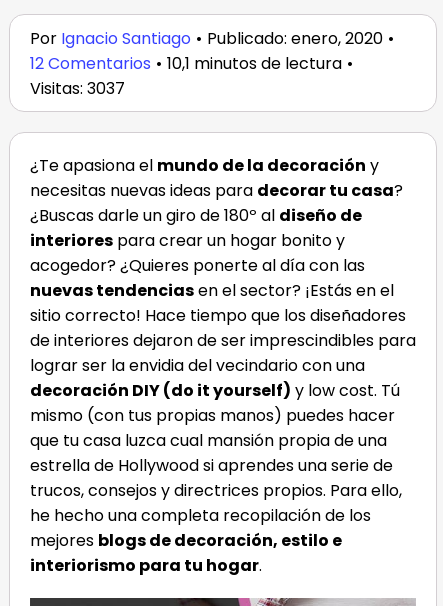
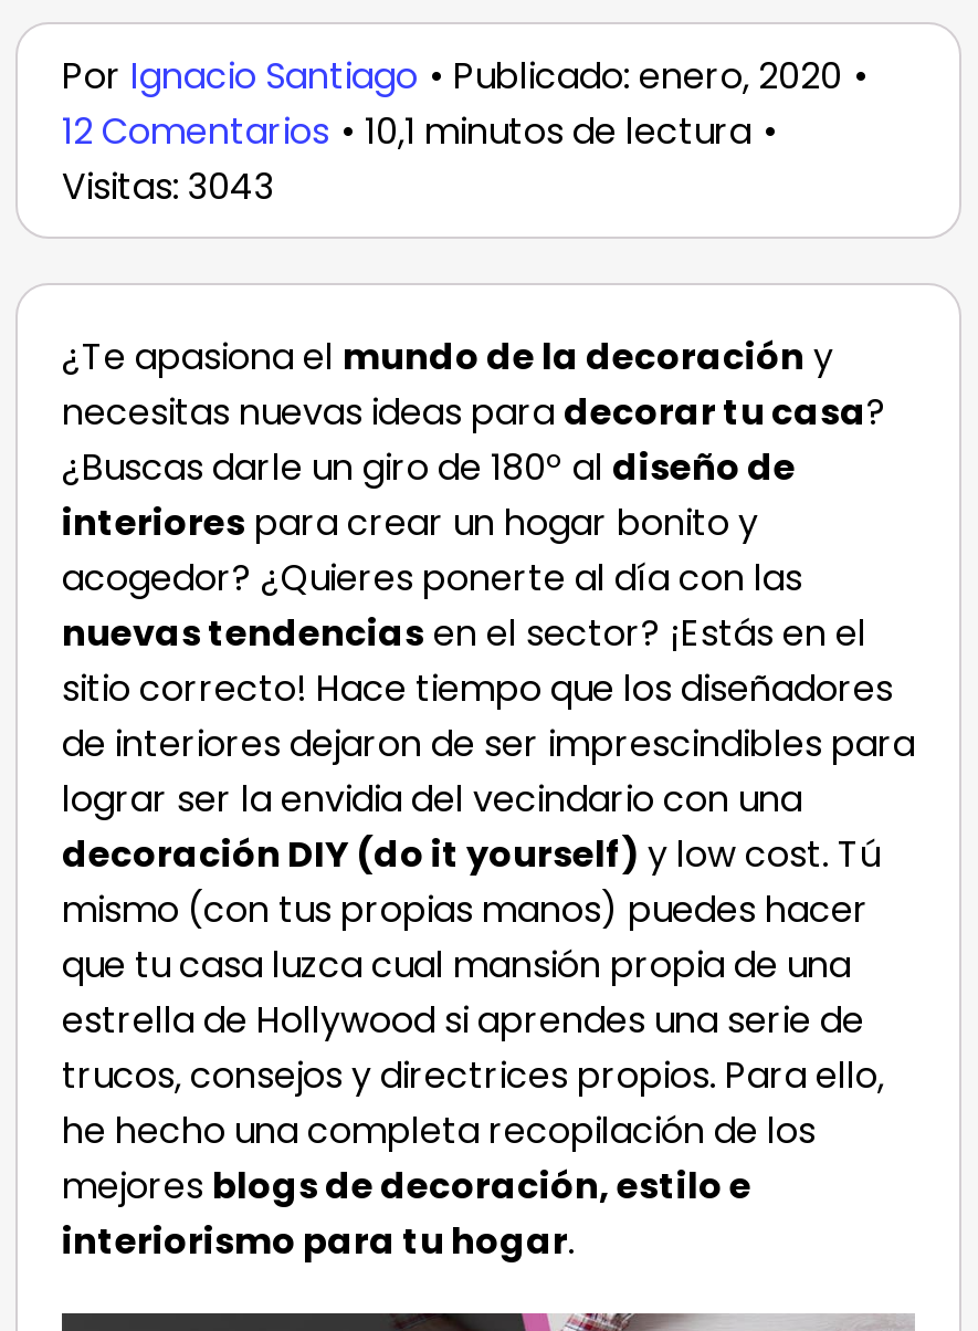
- Visitas: 3037
+ Visitas: 3043
